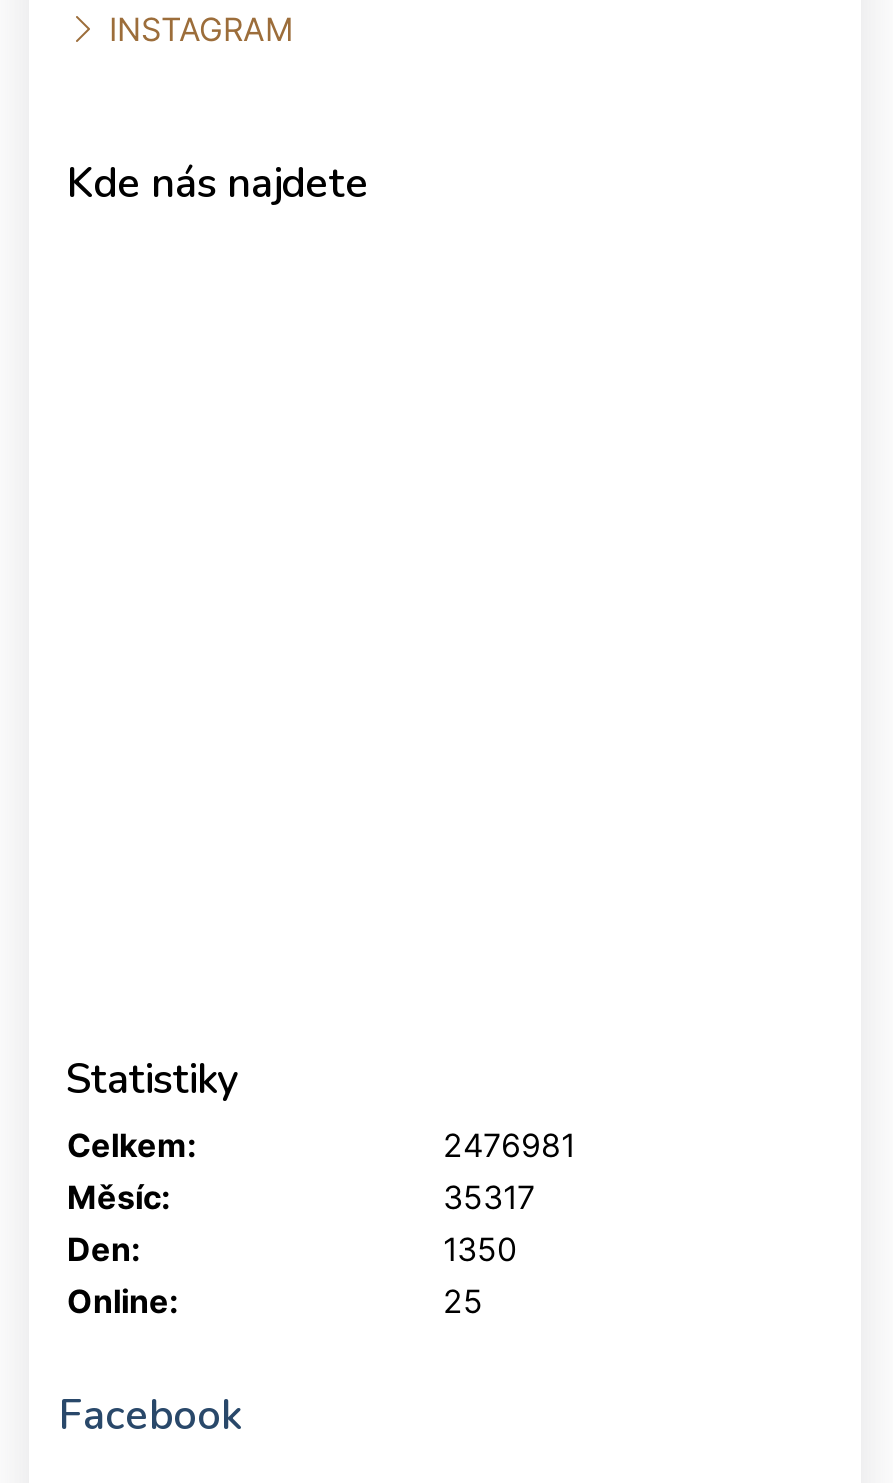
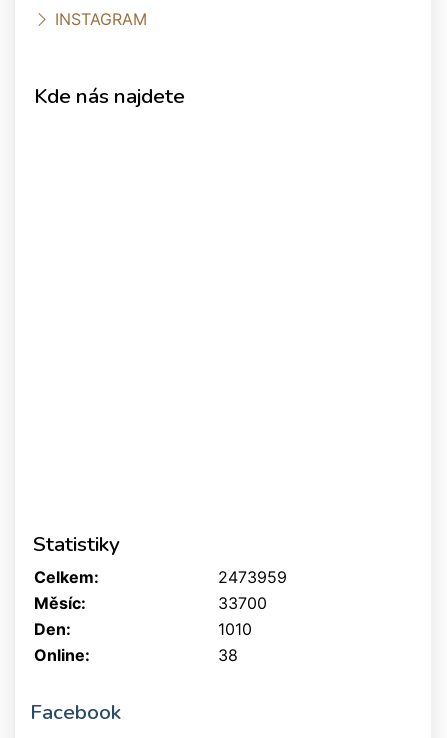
- 2476981
+ 2473959

- 35317
+ 33700

- 1350
+ 1010

- 25
+ 38
